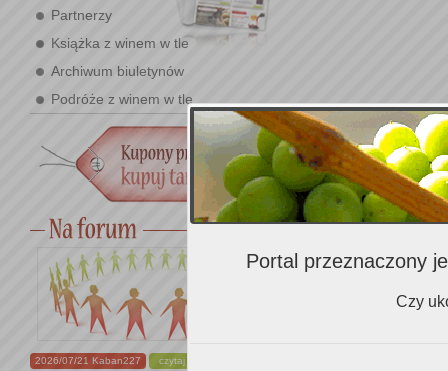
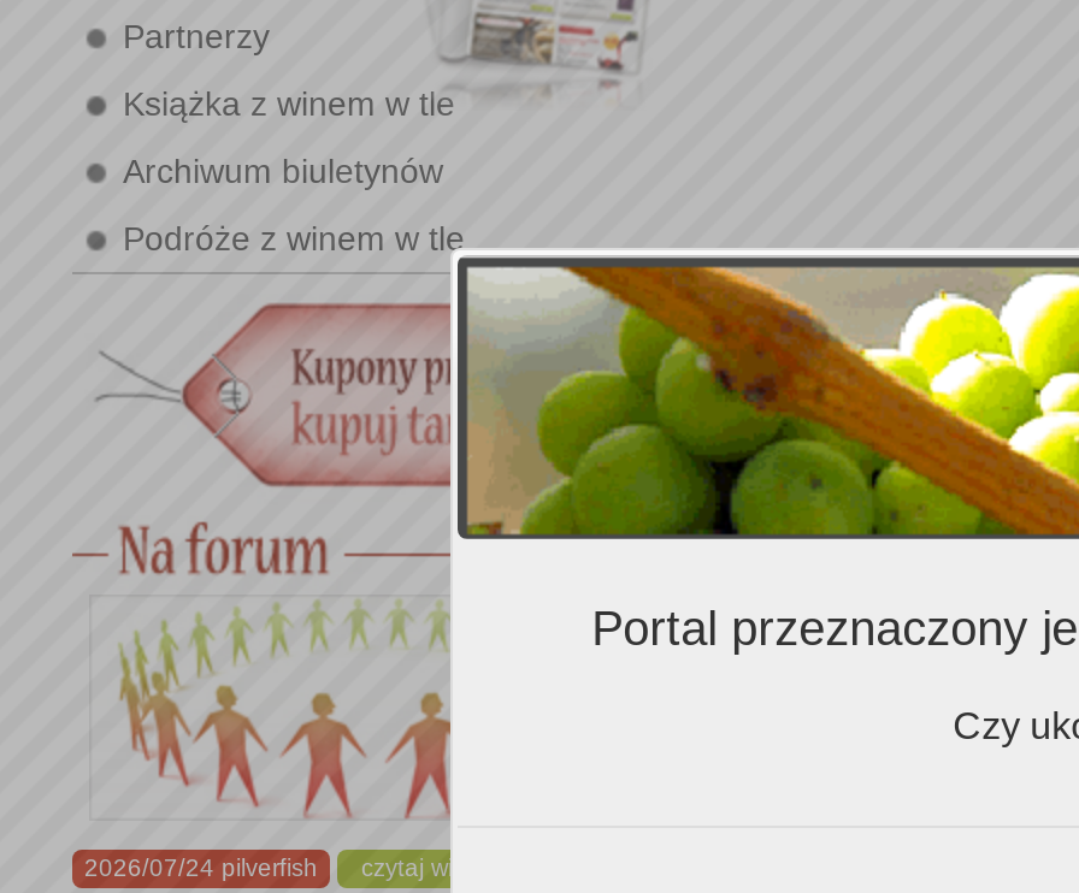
- 2026/07/21 Kaban227
+ 2026/07/24 pilverfish
